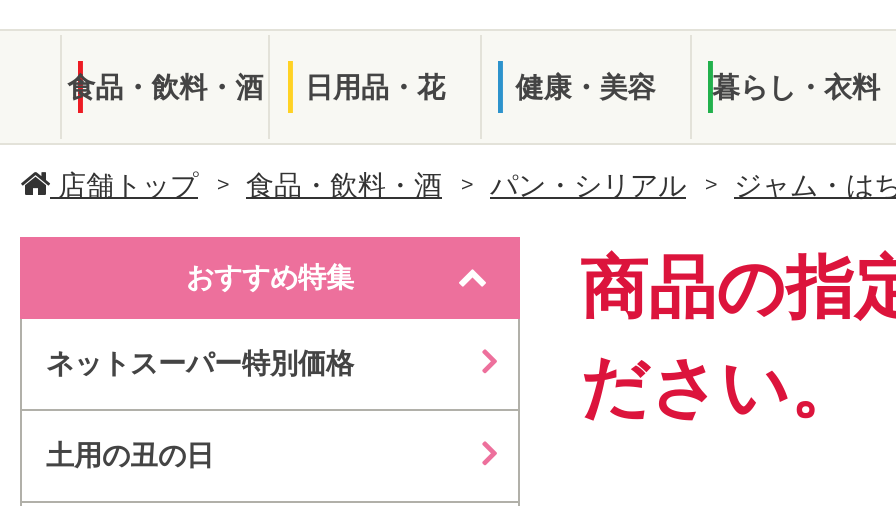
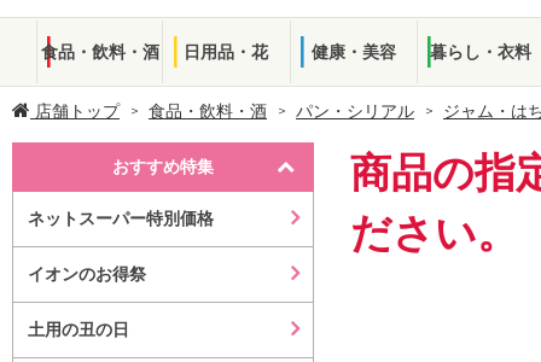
+ イオンのお得祭
